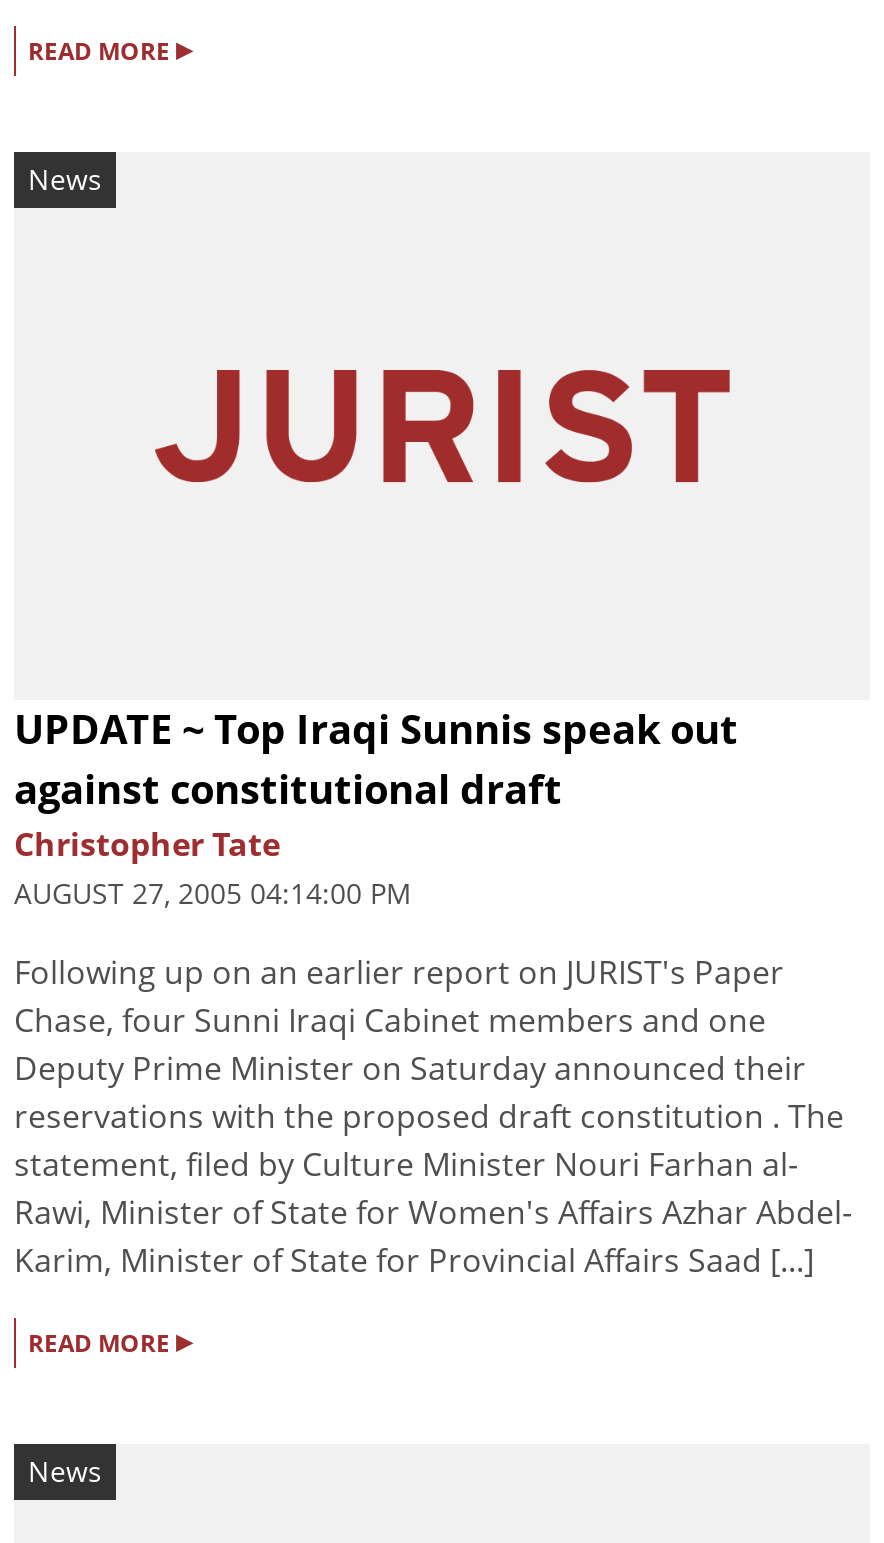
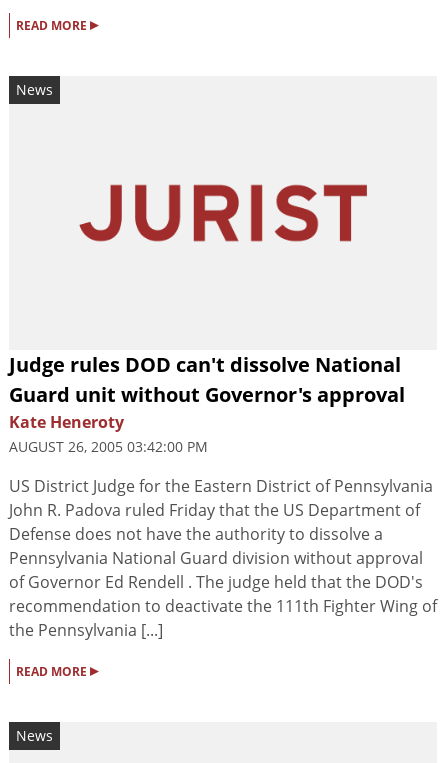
- UPDATE ~ Top Iraqi Sunnis speak out
- against constitutional draft
- Christopher Tate
- AUGUST 27, 2005 04:14:00 PM
+ Judge rules DOD can't dissolve National
+ Guard unit without Governor's approval
+ Kate Heneroty
+ AUGUST 26, 2005 03:42:00 PM

- Following up on an earlier report on JURIST's Paper
- Chase, four Sunni Iraqi Cabinet members and one
- Deputy Prime Minister on Saturday announced their
- reservations with the proposed draft constitution . The
- statement, filed by Culture Minister Nouri Farhan al-
- Rawi, Minister of State for Women's Affairs Azhar Abdel-
- Karim, Minister of State for Provincial Affairs Saad [...]
+ US District Judge for the Eastern District of Pennsylvania
+ John R. Padova ruled Friday that the US Department of
+ Defense does not have the authority to dissolve a
+ Pennsylvania National Guard division without approval
+ of Governor Ed Rendell . The judge held that the DOD's
+ recommendation to deactivate the 111th Fighter Wing of
+ the Pennsylvania [...]
